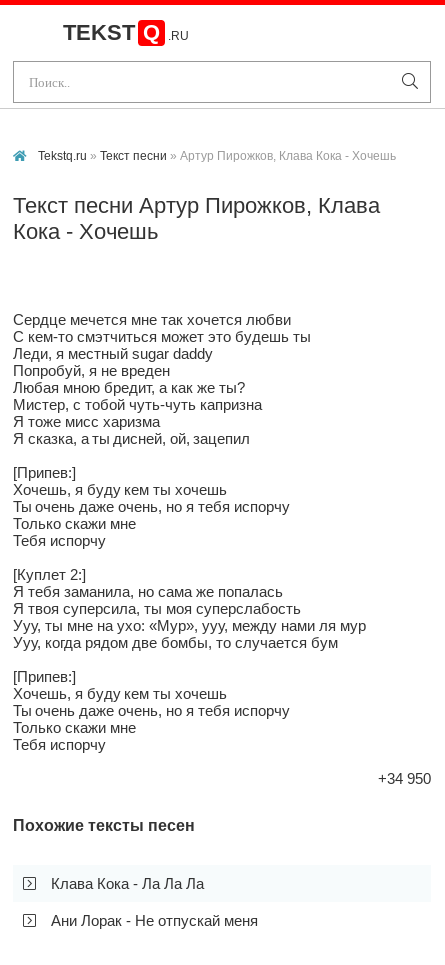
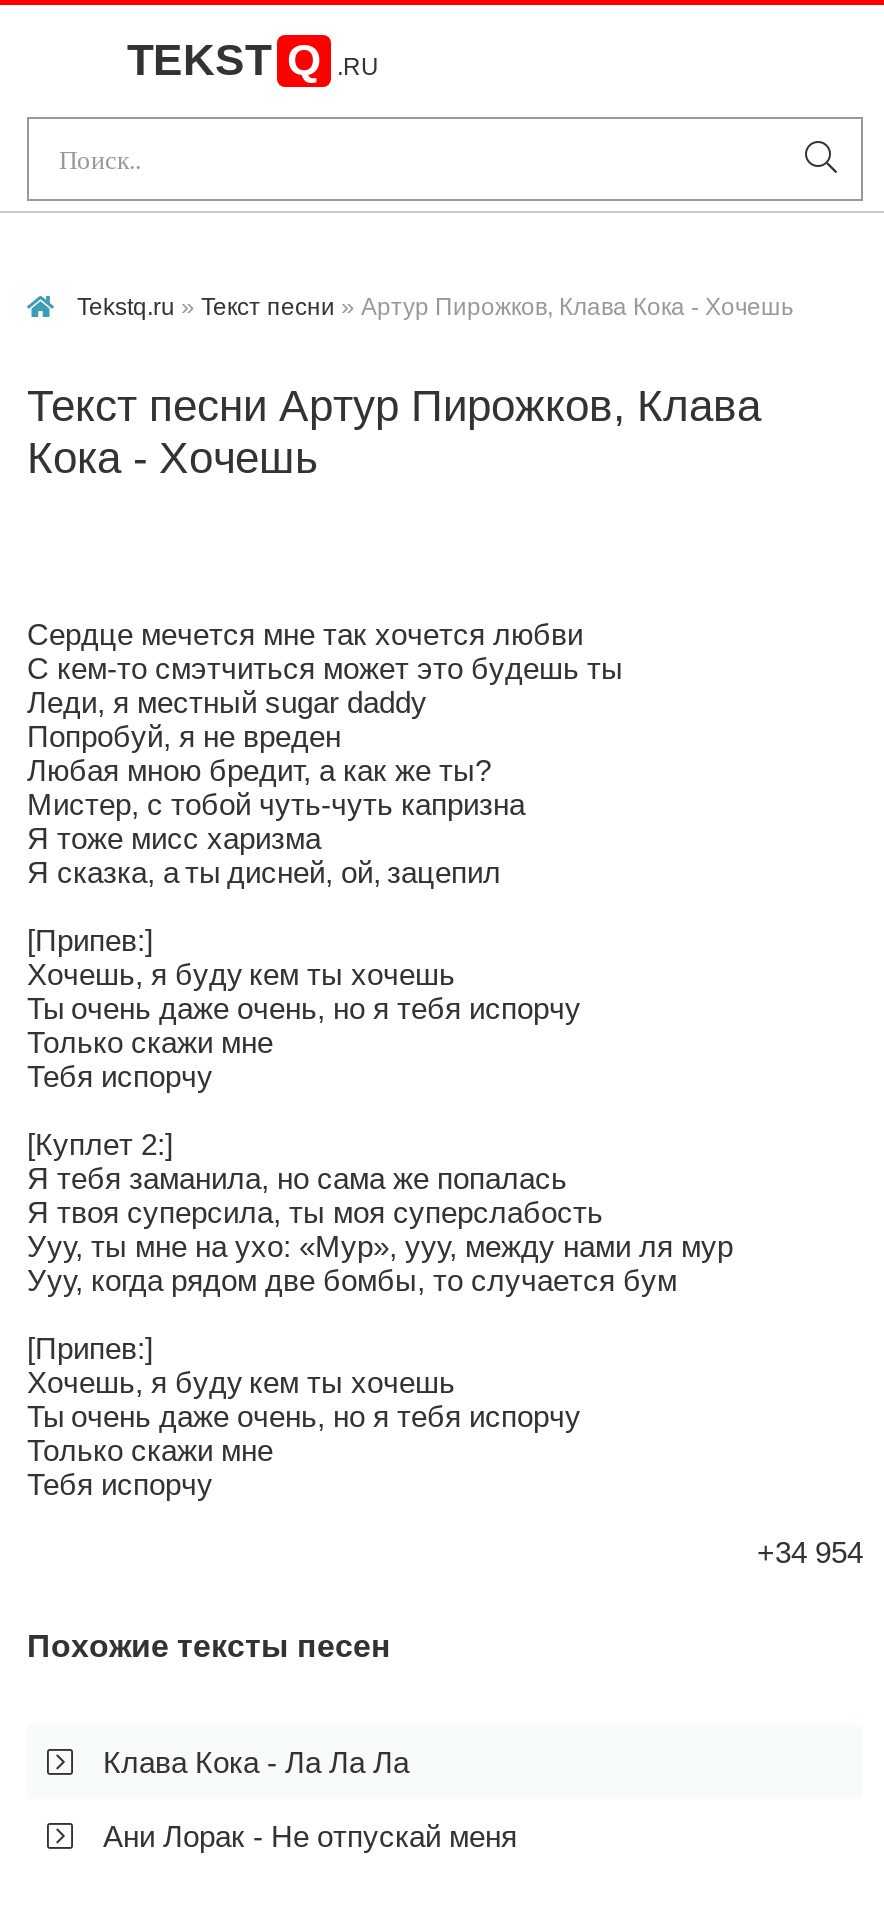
- +34 950
+ +34 954
